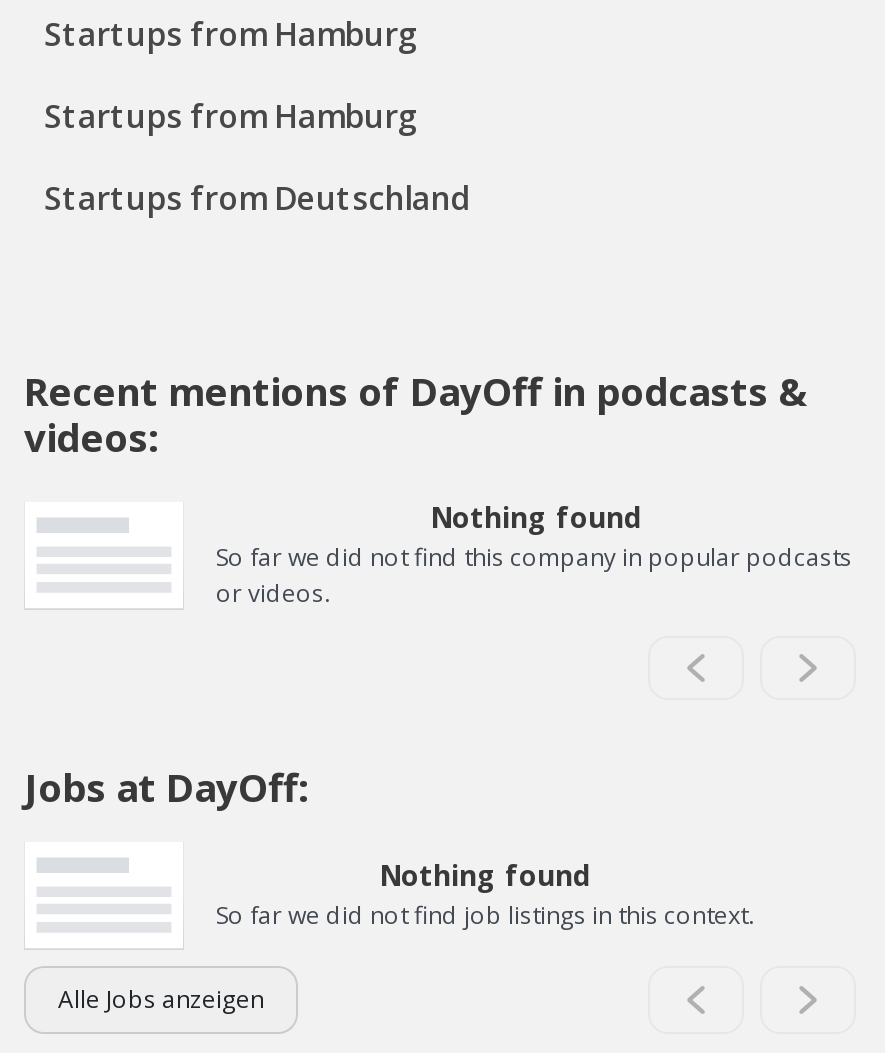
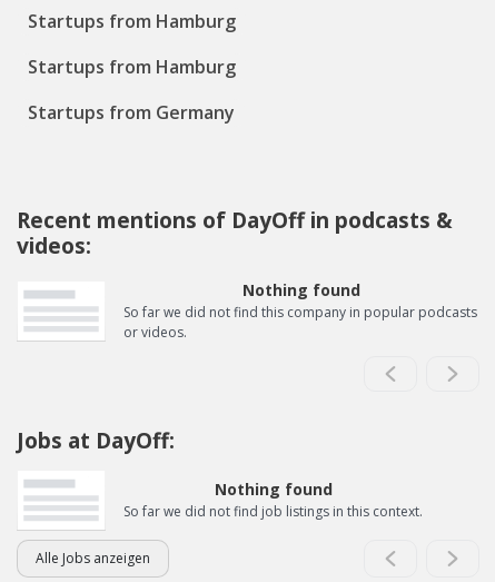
- Startups from Deutschland
+ Startups from Germany
